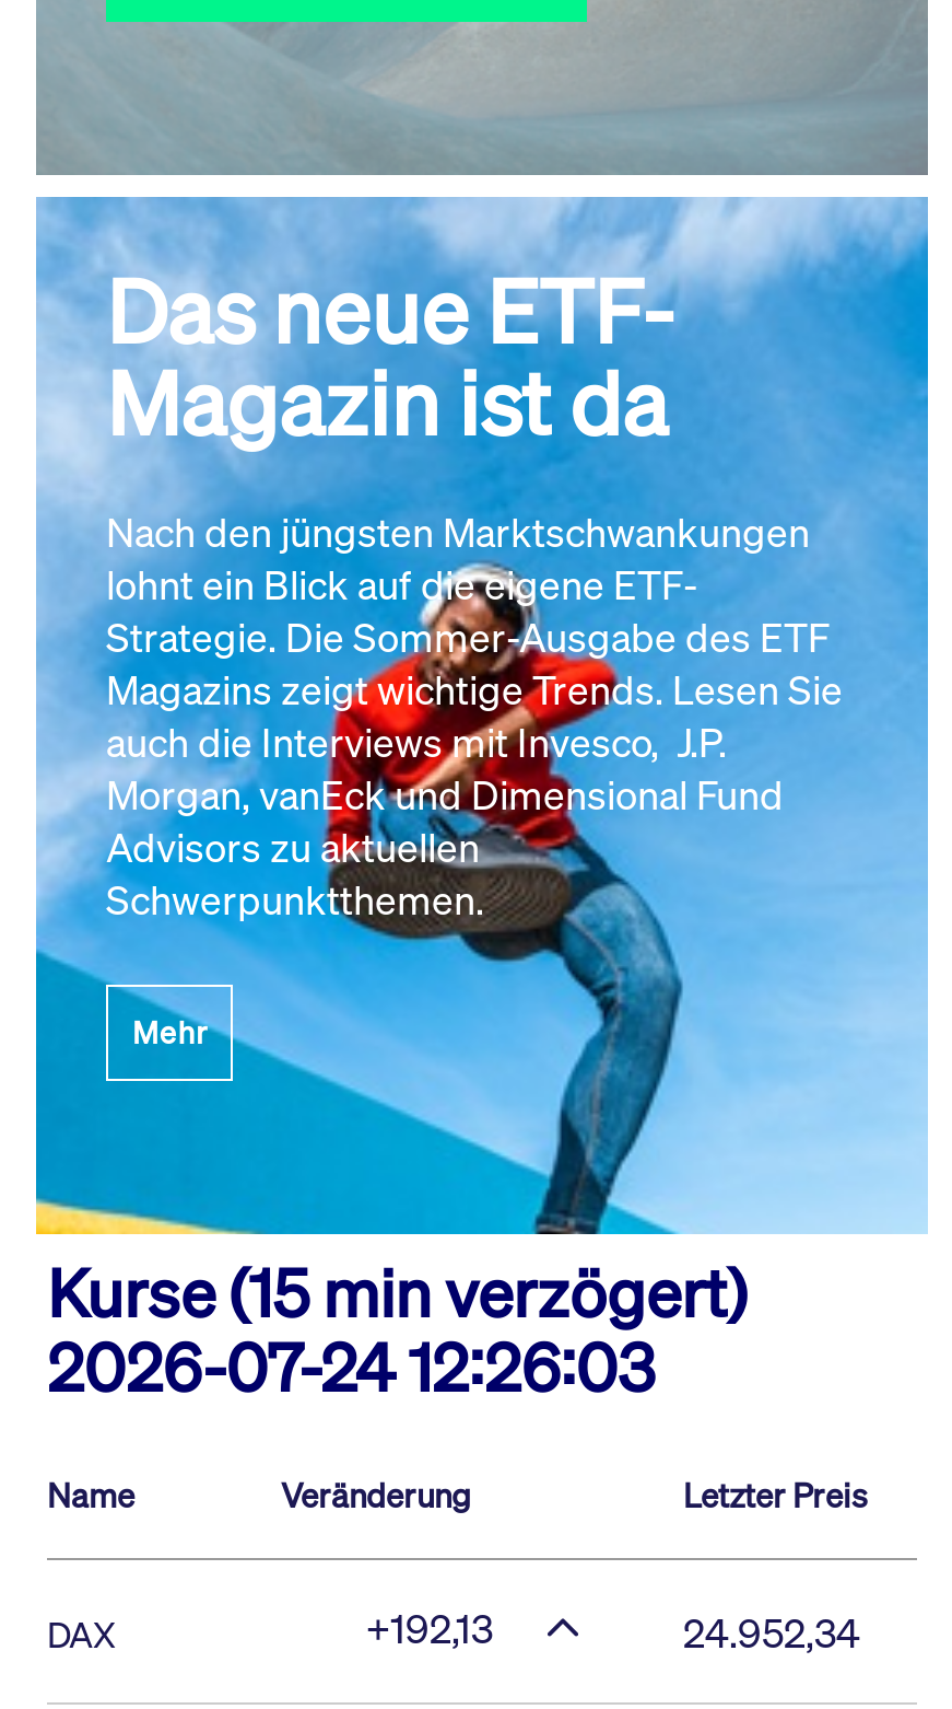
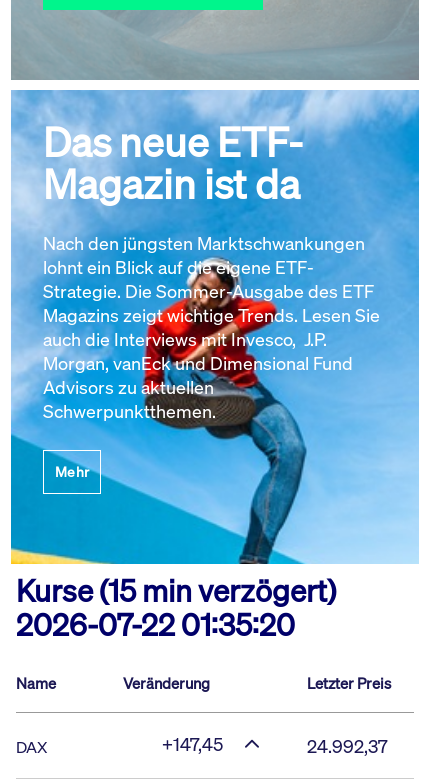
- 2026-07-24 12:26:03
+ 2026-07-22 01:35:20

- +192,13
+ +147,45

- 24.952,34
+ 24.992,37
